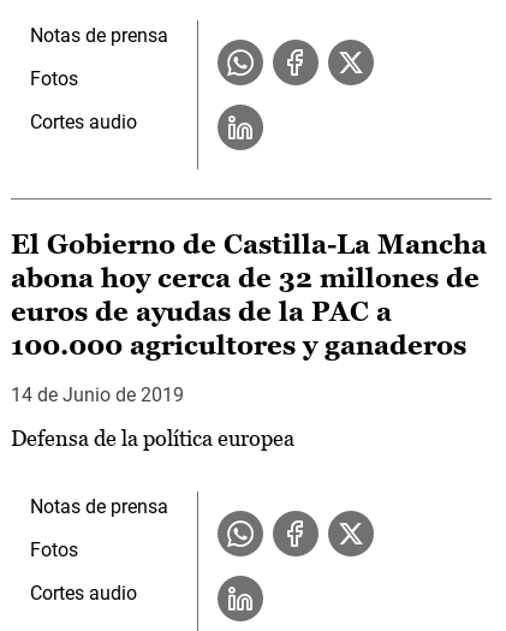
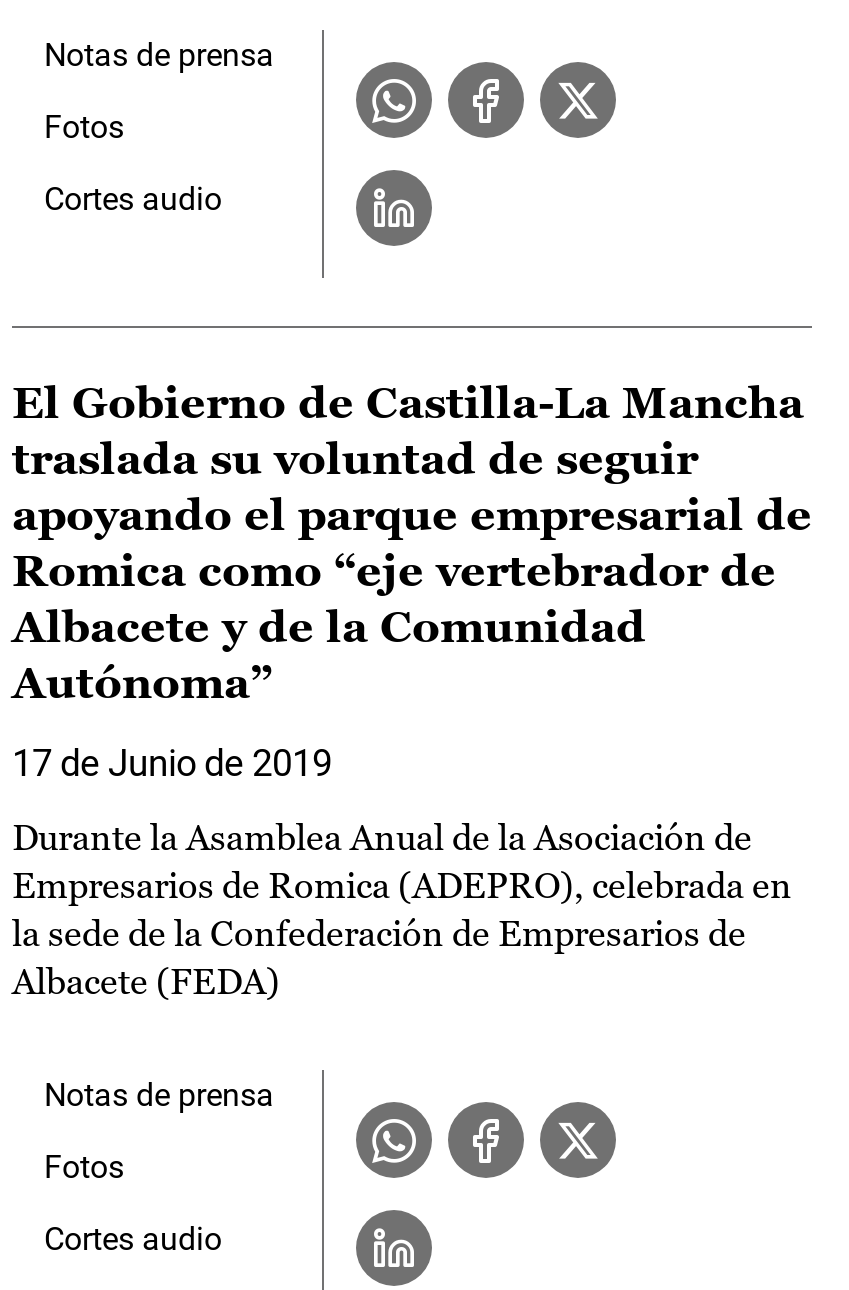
- abona hoy cerca de 32 millones de
- euros de ayudas de la PAC a
- 100.000 agricultores y ganaderos
+ traslada su voluntad de seguir
+ apoyando el parque empresarial de
+ Romica como “eje vertebrador de
+ Albacete y de la Comunidad
+ Autónoma”

- 14 de Junio de 2019
+ 17 de Junio de 2019

- Defensa de la política europea
+ Durante la Asamblea Anual de la Asociación de
+ Empresarios de Romica (ADEPRO), celebrada en
+ la sede de la Confederación de Empresarios de
+ Albacete (FEDA)
